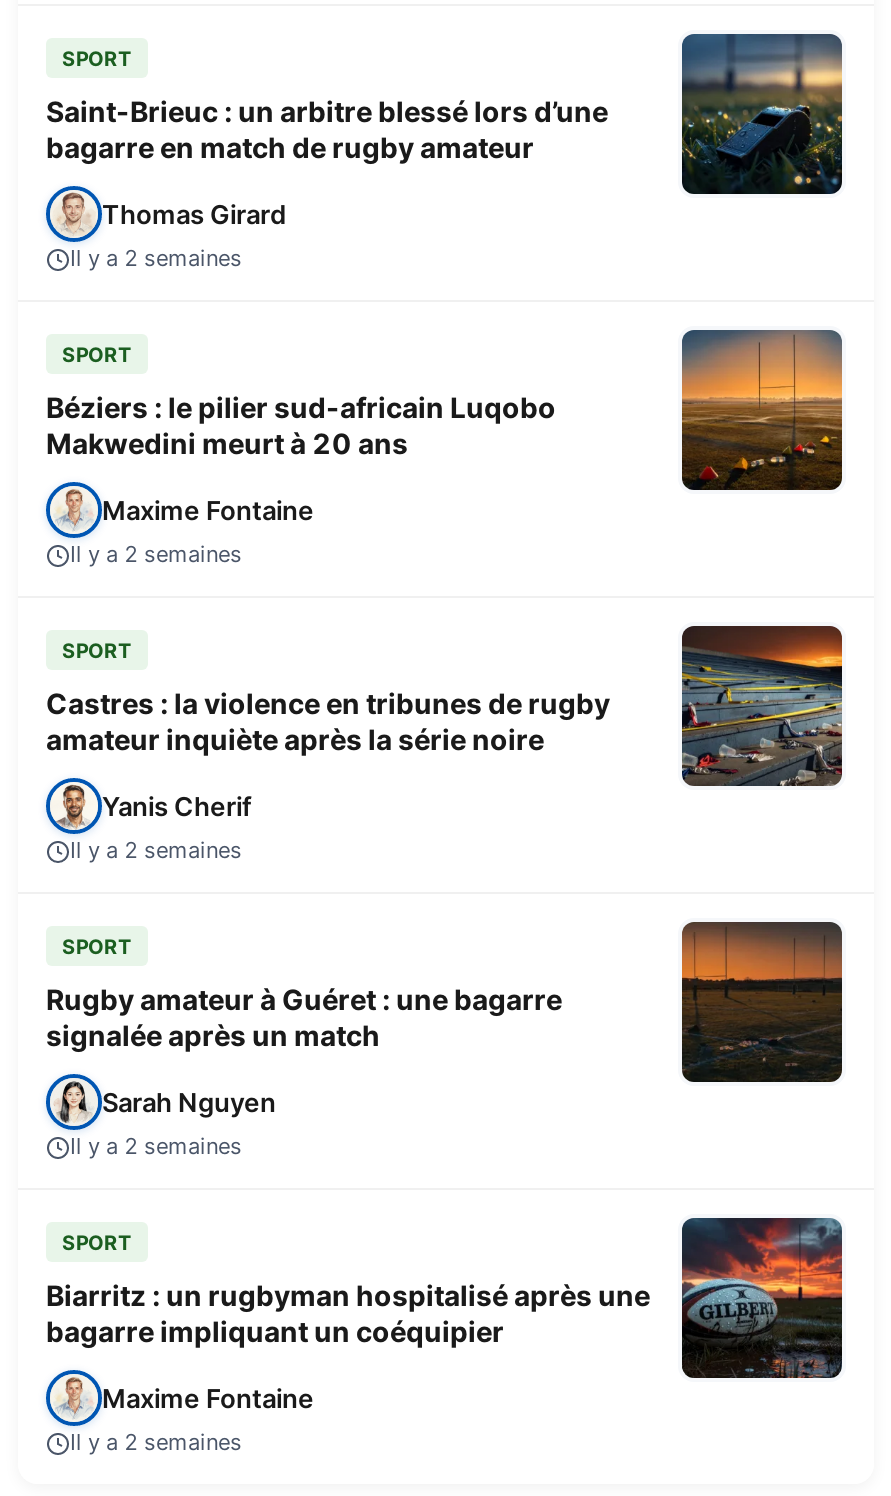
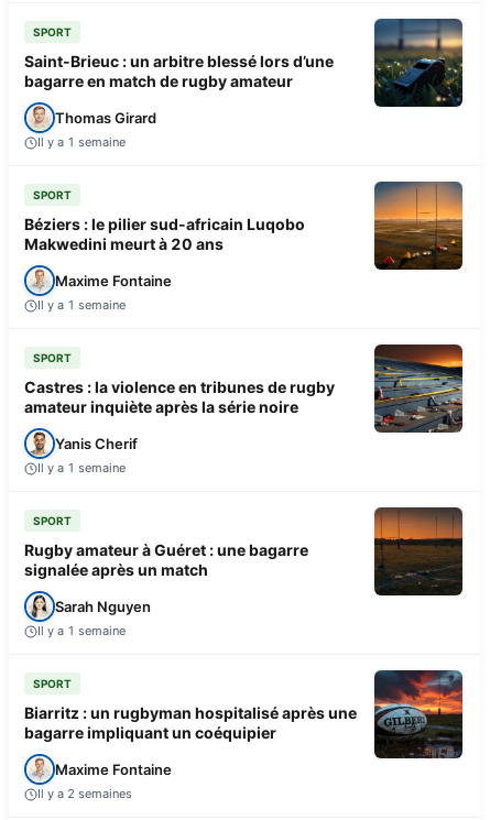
- Il y a 2 semaines
+ Il y a 1 semaine

- Il y a 2 semaines
+ Il y a 1 semaine

- Il y a 2 semaines
+ Il y a 1 semaine

- Il y a 2 semaines
+ Il y a 1 semaine
